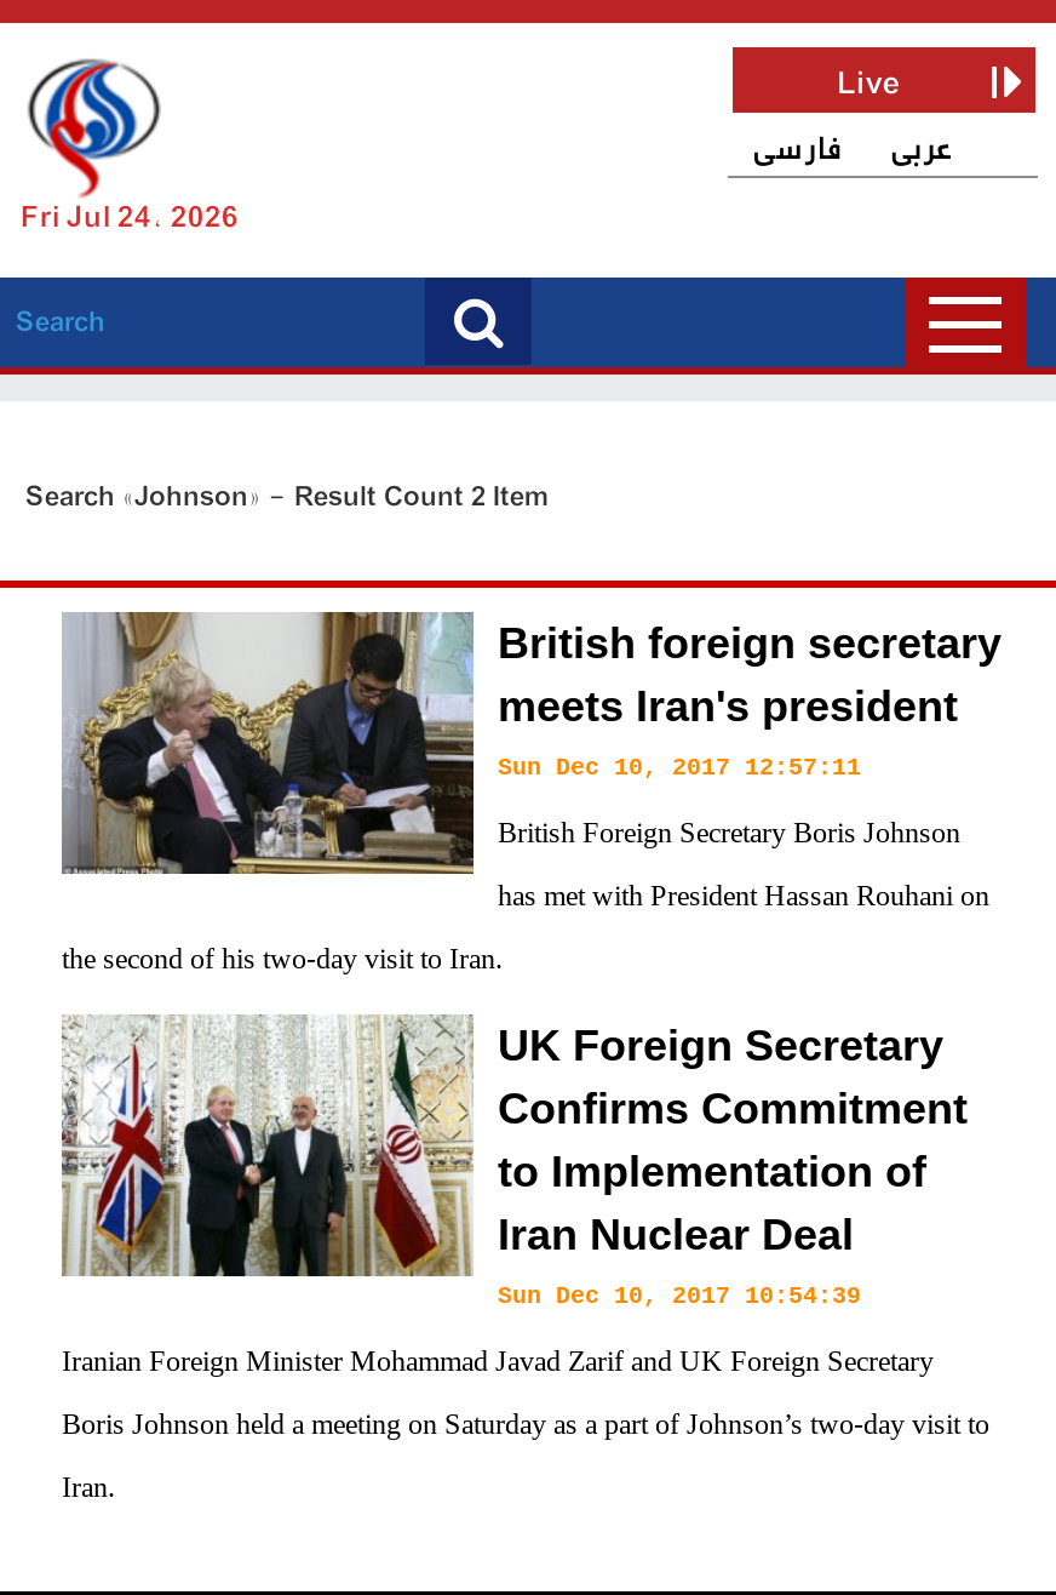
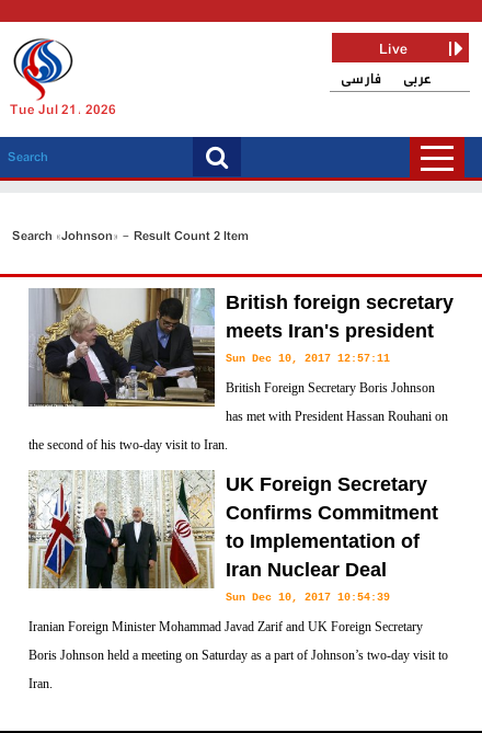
- Fri Jul 24, 2026
+ Tue Jul 21, 2026
